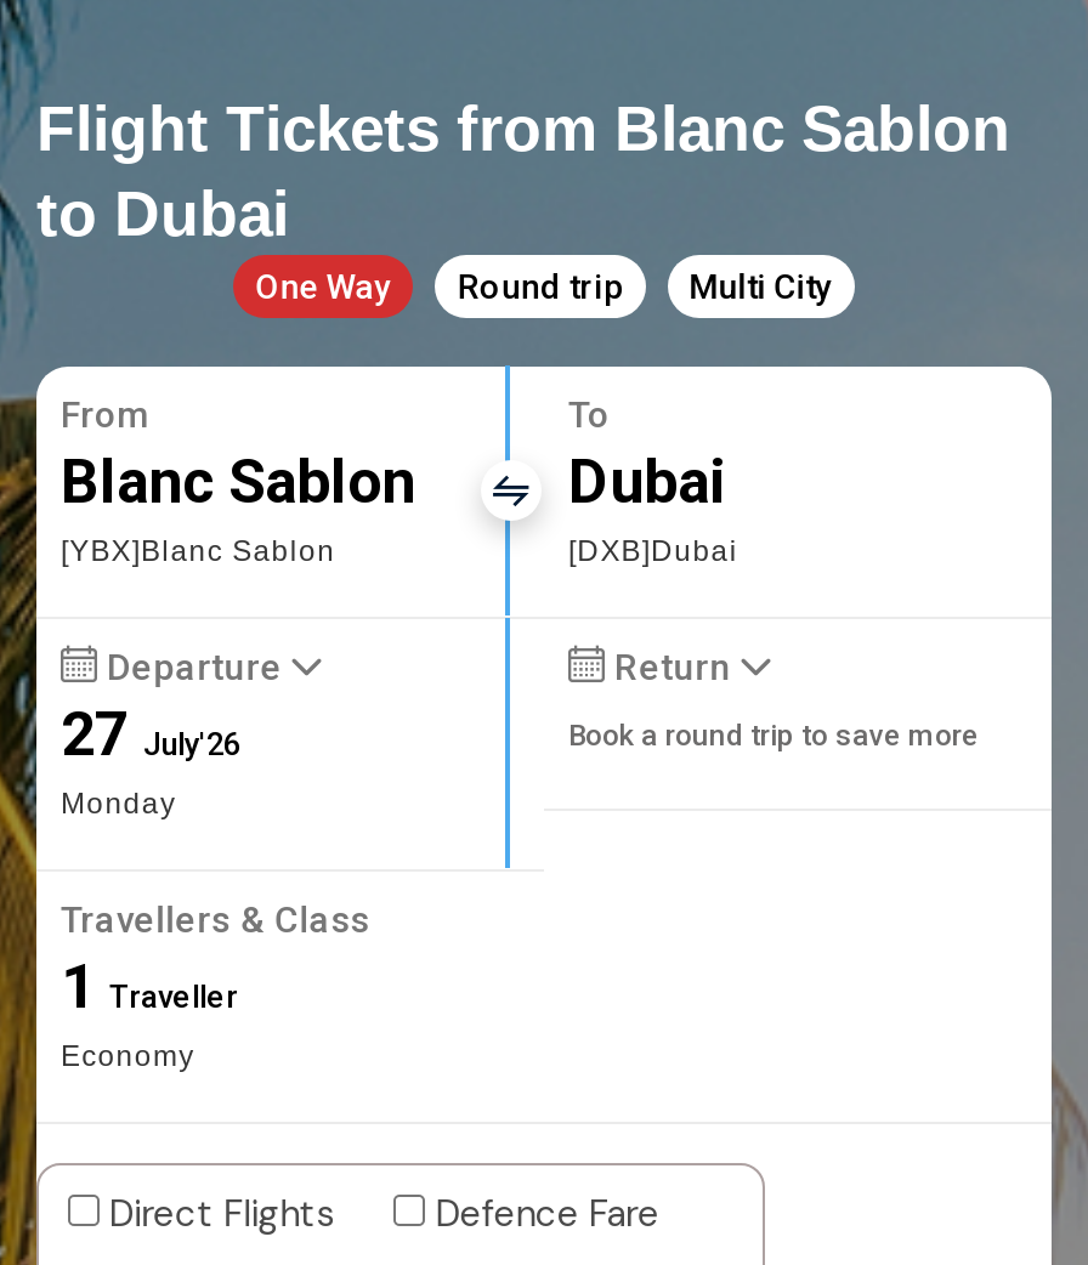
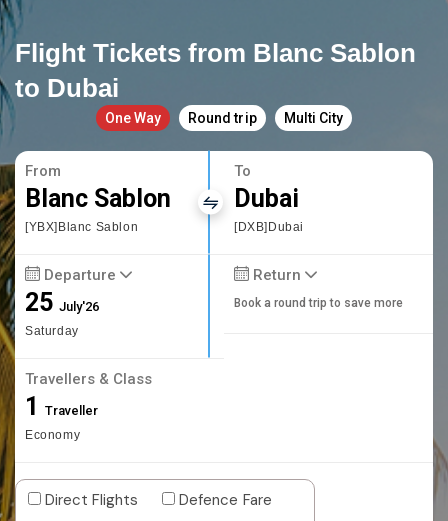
- 27 July'26
- Monday
+ 25 July'26
+ Saturday
